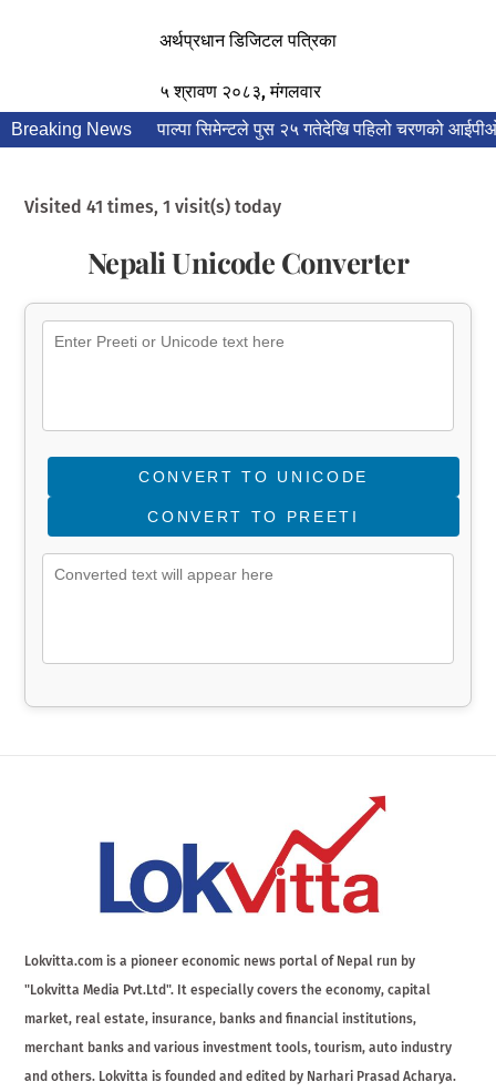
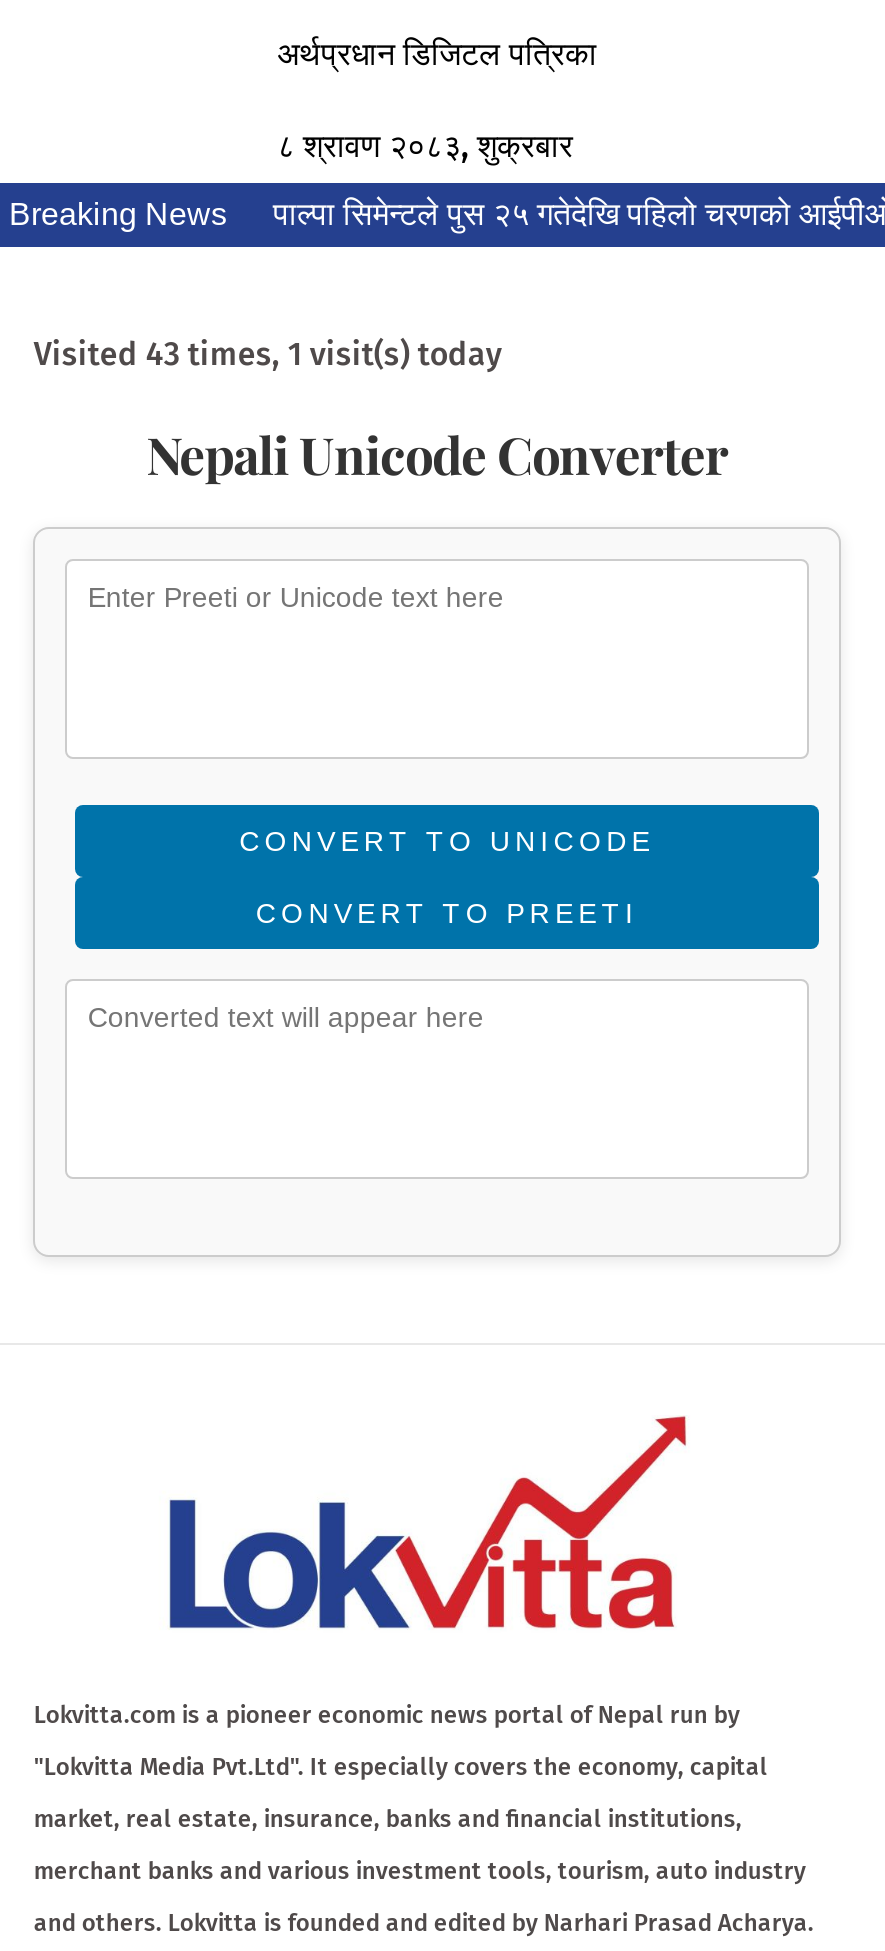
- ५ श्रावण २०८३, मंगलवार
+ ८ श्रावण २०८३, शुक्रबार

- Visited 41 times, 1 visit(s) today
+ Visited 43 times, 1 visit(s) today
